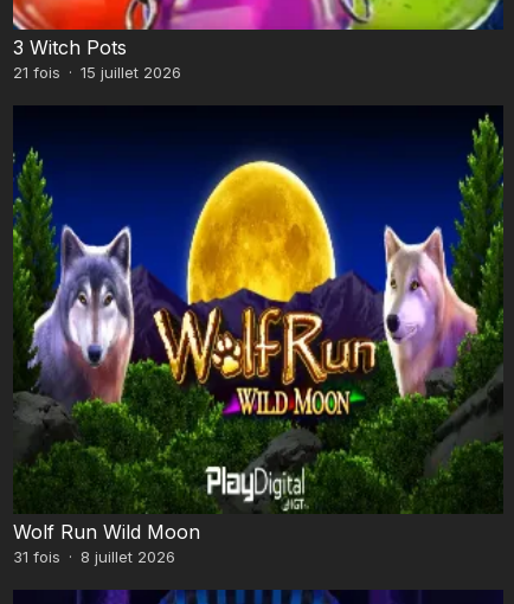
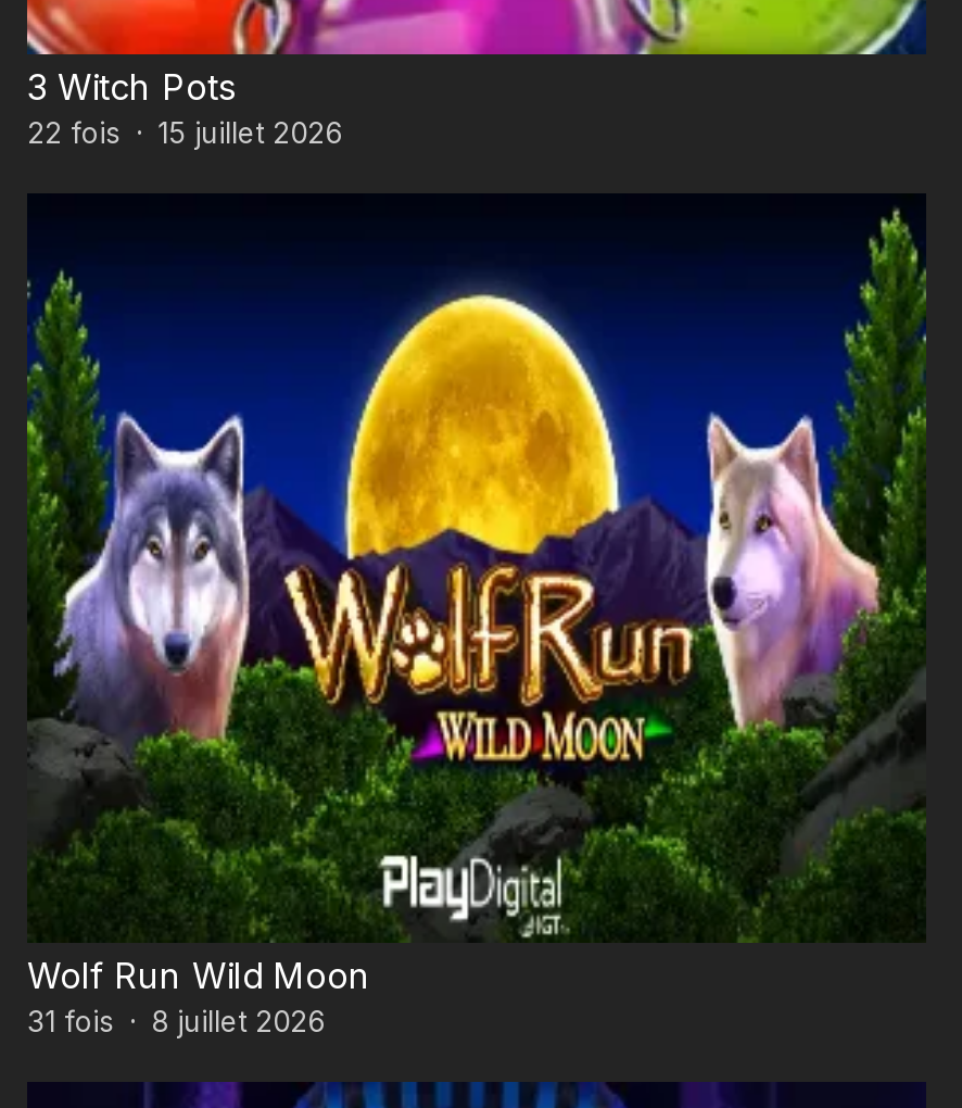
- 21 fois · 15 juillet 2026
+ 22 fois · 15 juillet 2026
